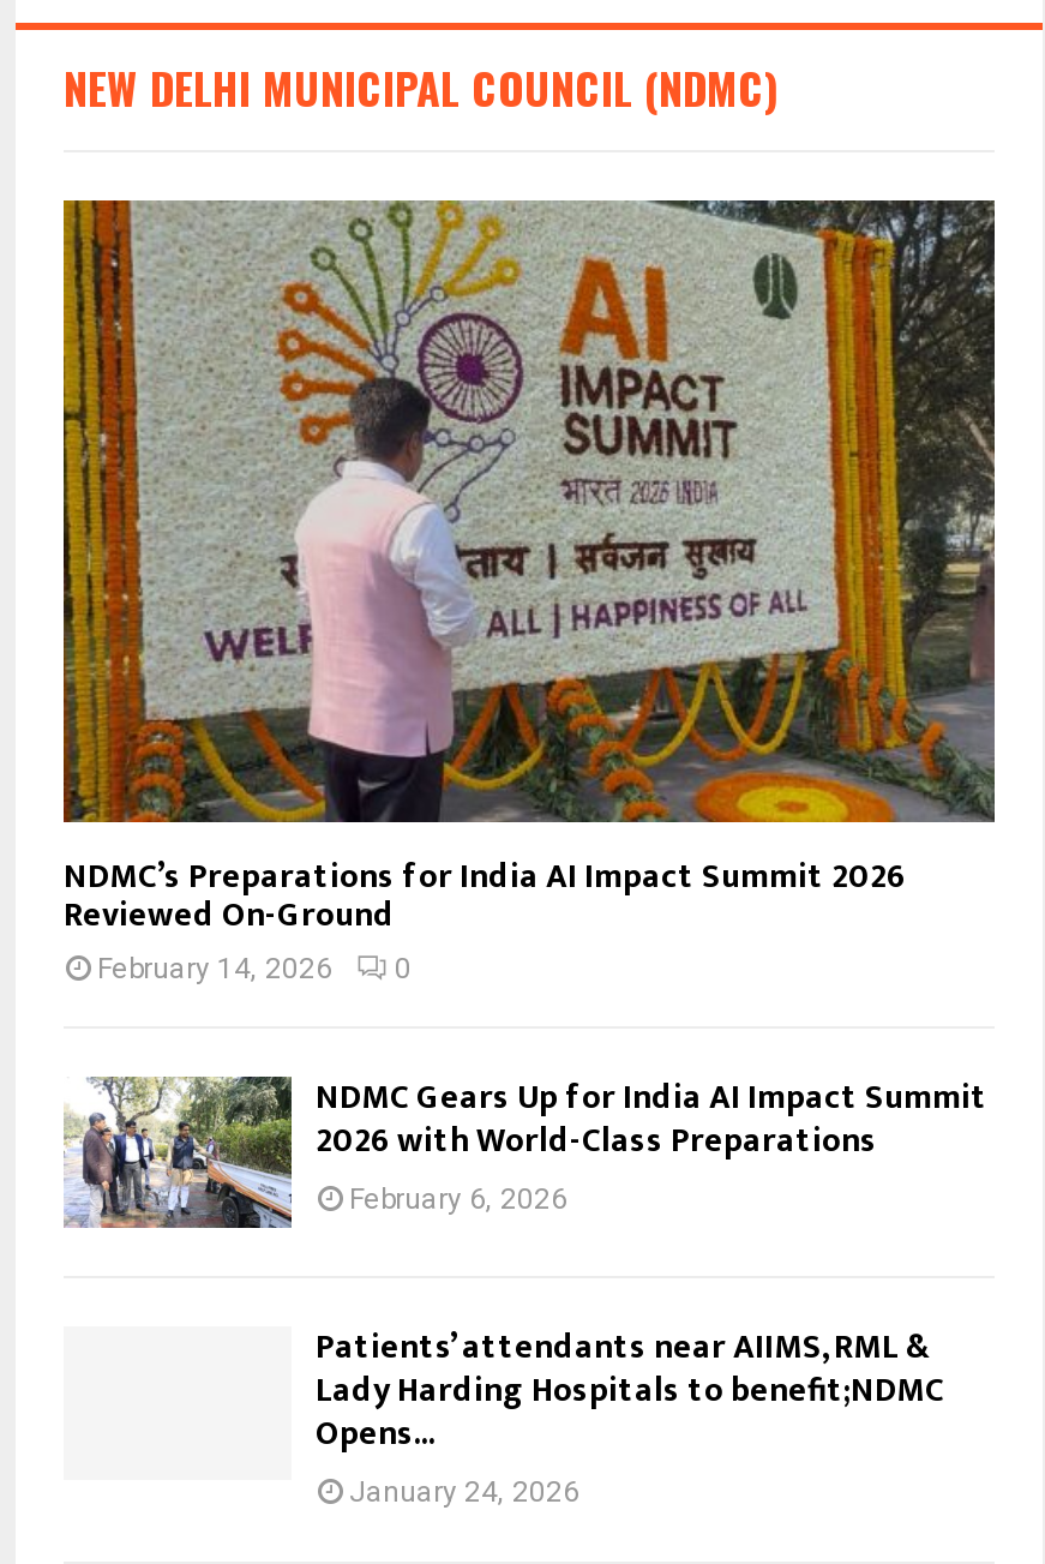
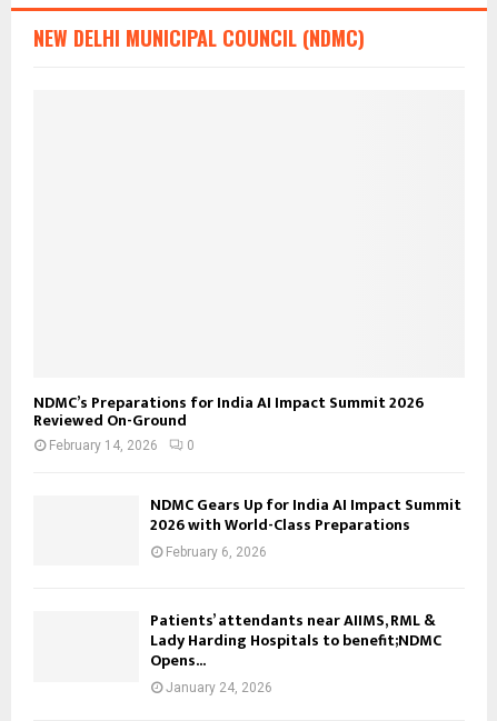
- [image]

- [image]
